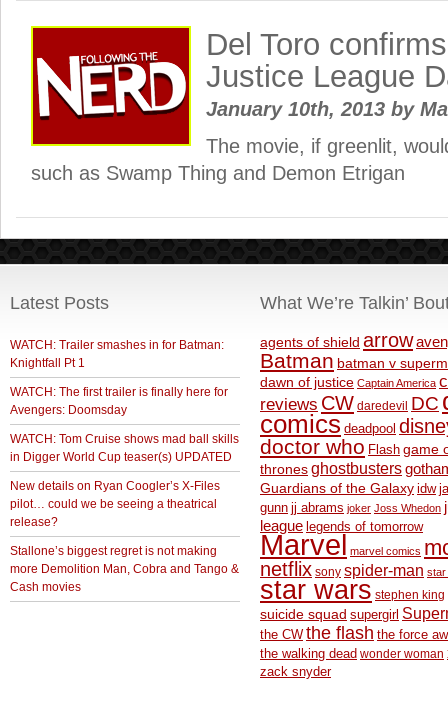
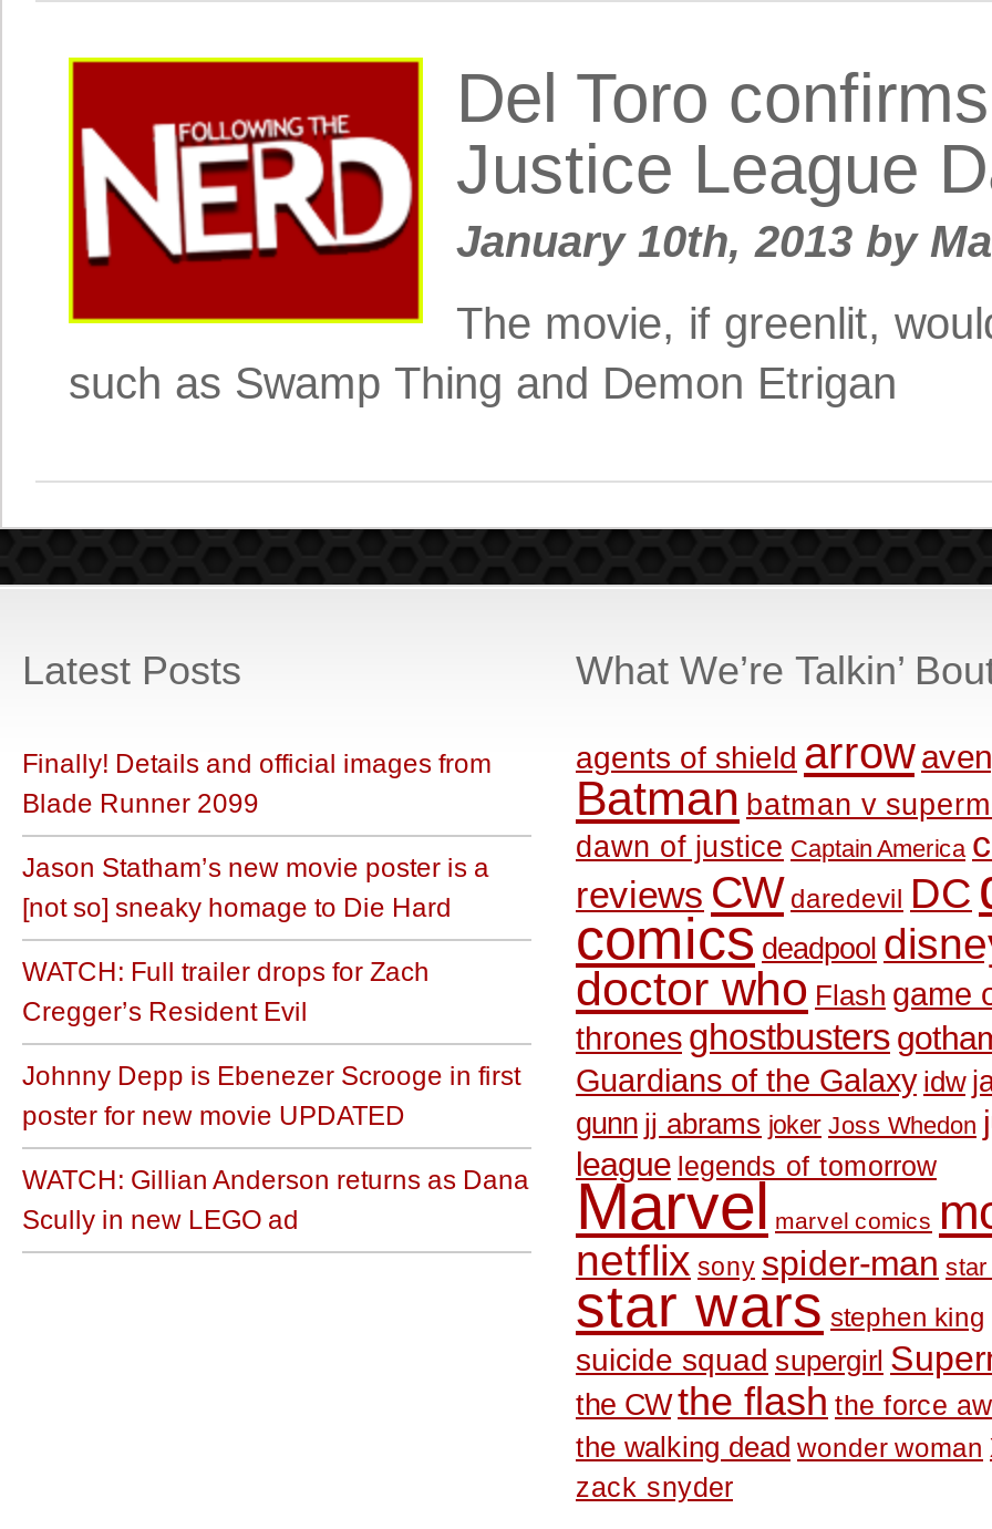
- WATCH: Trailer smashes in for Batman:
- Knightfall Pt 1
+ Finally! Details and official images from
+ Blade Runner 2099

- WATCH: The first trailer is finally here for
- Avengers: Doomsday
+ Jason Statham’s new movie poster is a
+ [not so] sneaky homage to Die Hard

- WATCH: Tom Cruise shows mad ball skills
- in Digger World Cup teaser(s) UPDATED
+ WATCH: Full trailer drops for Zach
+ Cregger’s Resident Evil

- New details on Ryan Coogler’s X-Files
- pilot… could we be seeing a theatrical
- release?
+ Johnny Depp is Ebenezer Scrooge in first
+ poster for new movie UPDATED

- Stallone’s biggest regret is not making
- more Demolition Man, Cobra and Tango &
- Cash movies
+ WATCH: Gillian Anderson returns as Dana
+ Scully in new LEGO ad
